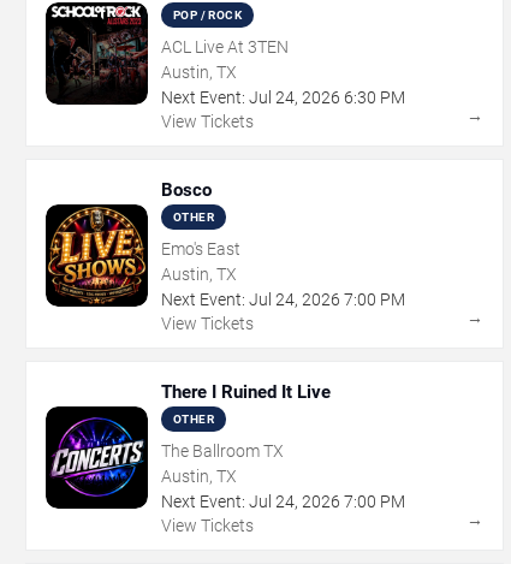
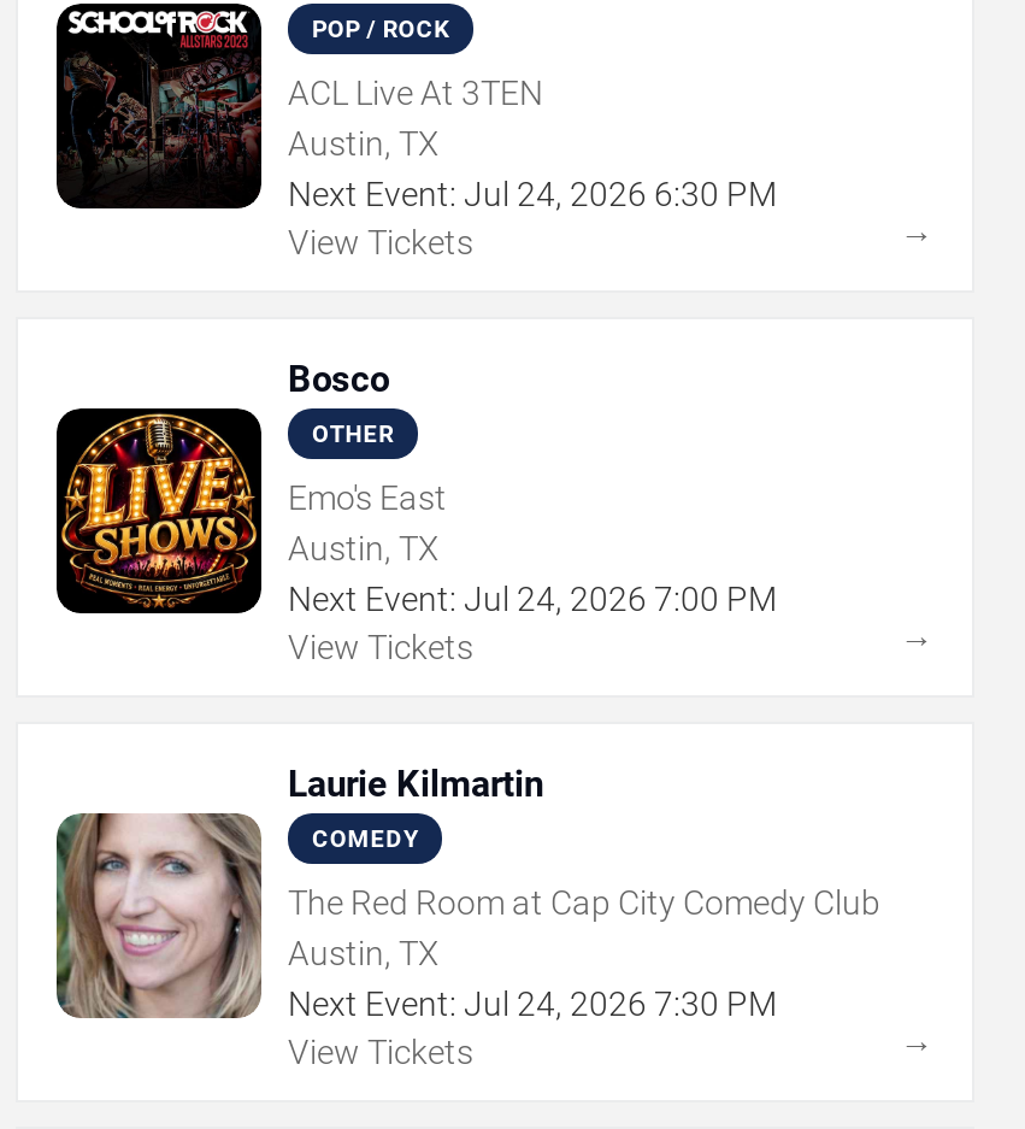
- [image]
- There I Ruined It Live
- OTHER
+ [image]
+ Laurie Kilmartin
+ COMEDY

- The Ballroom TX
+ The Red Room at Cap City Comedy Club

- Next Event: Jul 24, 2026 7:00 PM
+ Next Event: Jul 24, 2026 7:30 PM
